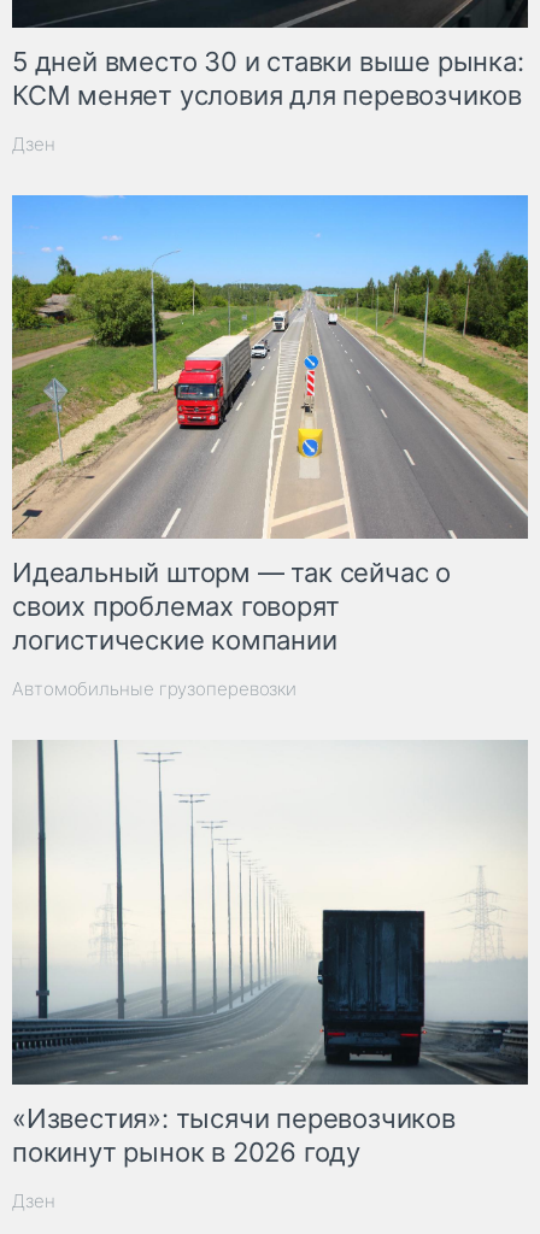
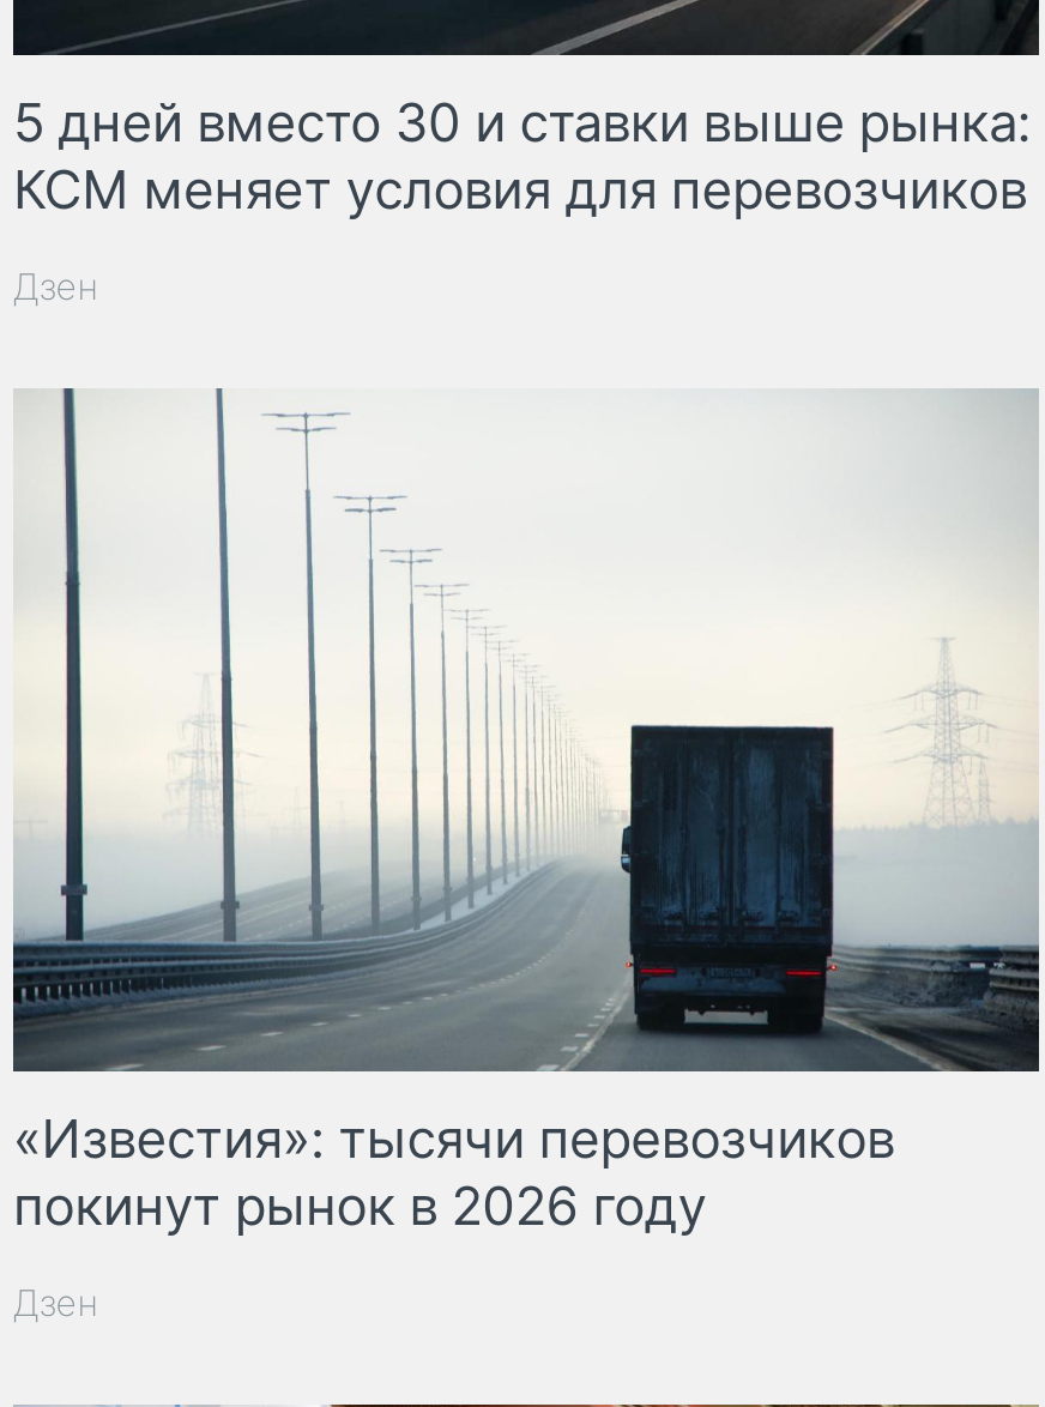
- [image]
- Идеальный шторм — так сейчас о
- своих проблемах говорят
- логистические компании
- Автомобильные грузоперевозки
